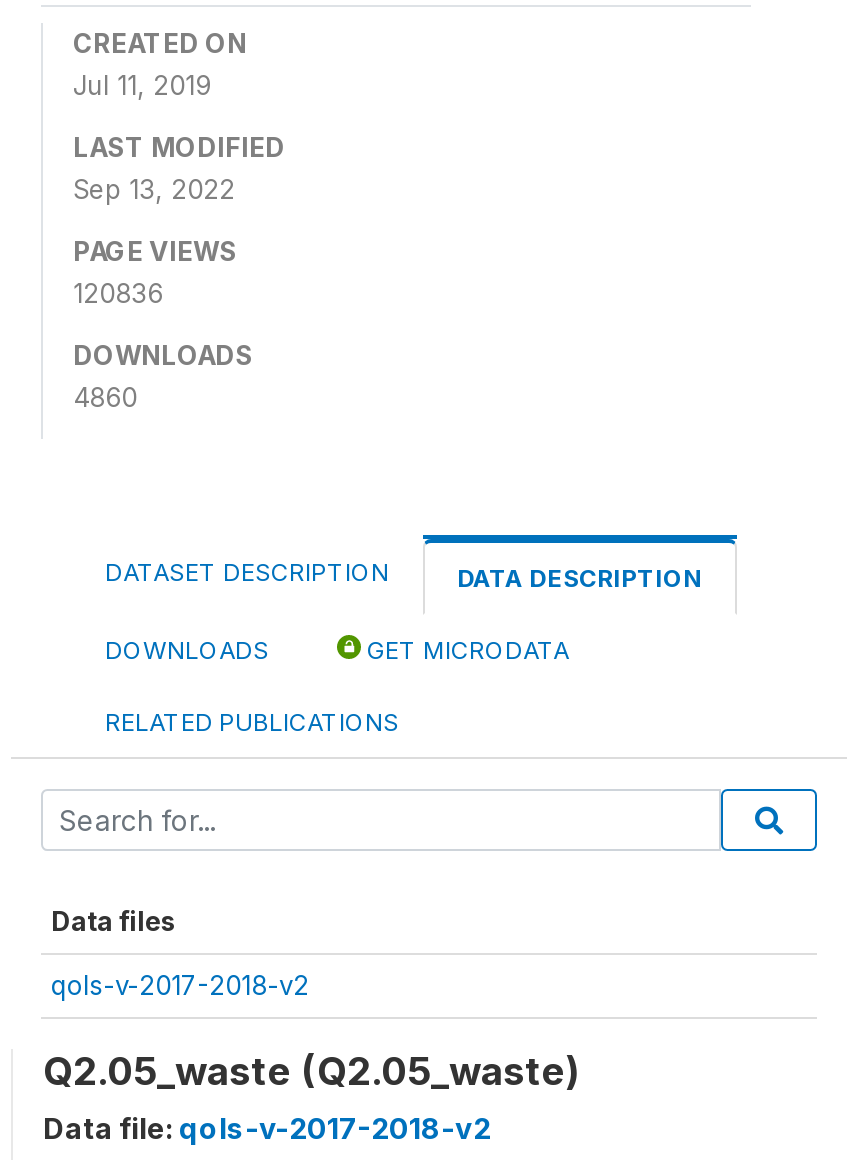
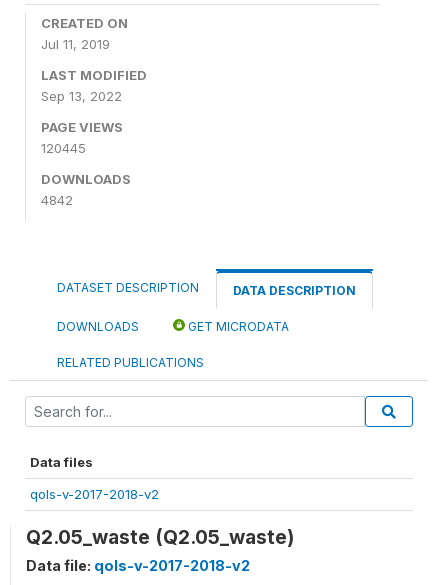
- 120836
+ 120445

- 4860
+ 4842
